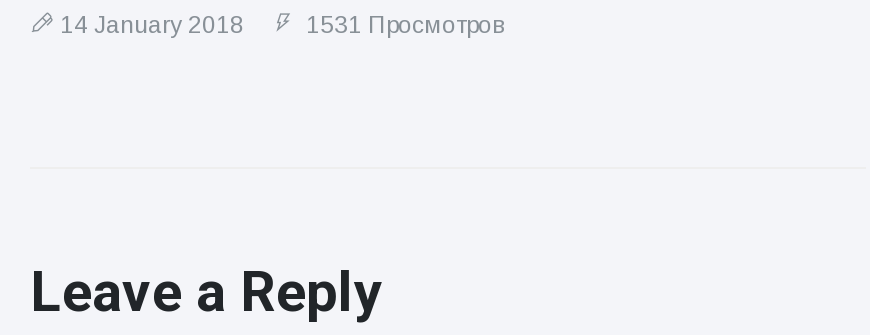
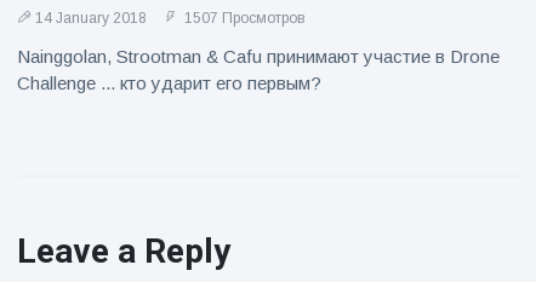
- 1531 Просмотров
+ 1507 Просмотров
+ Nainggolan, Strootman & Cafu принимают участие в Drone
+ Challenge ... кто ударит его первым?
